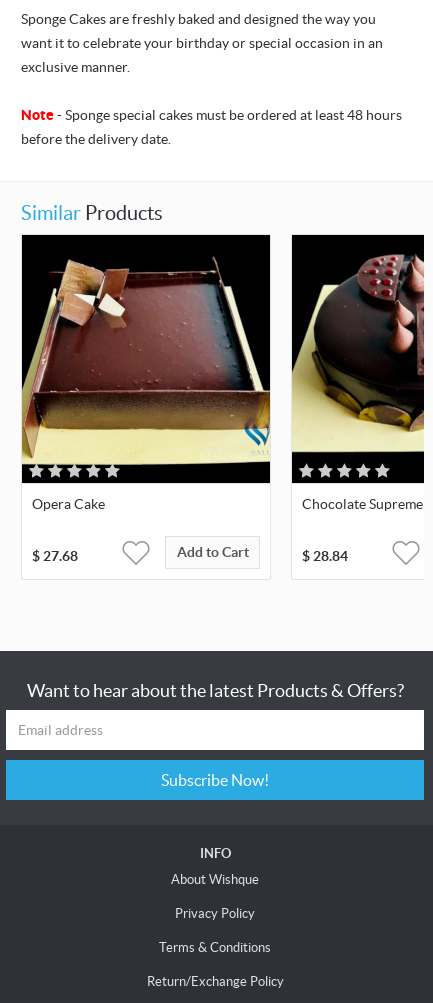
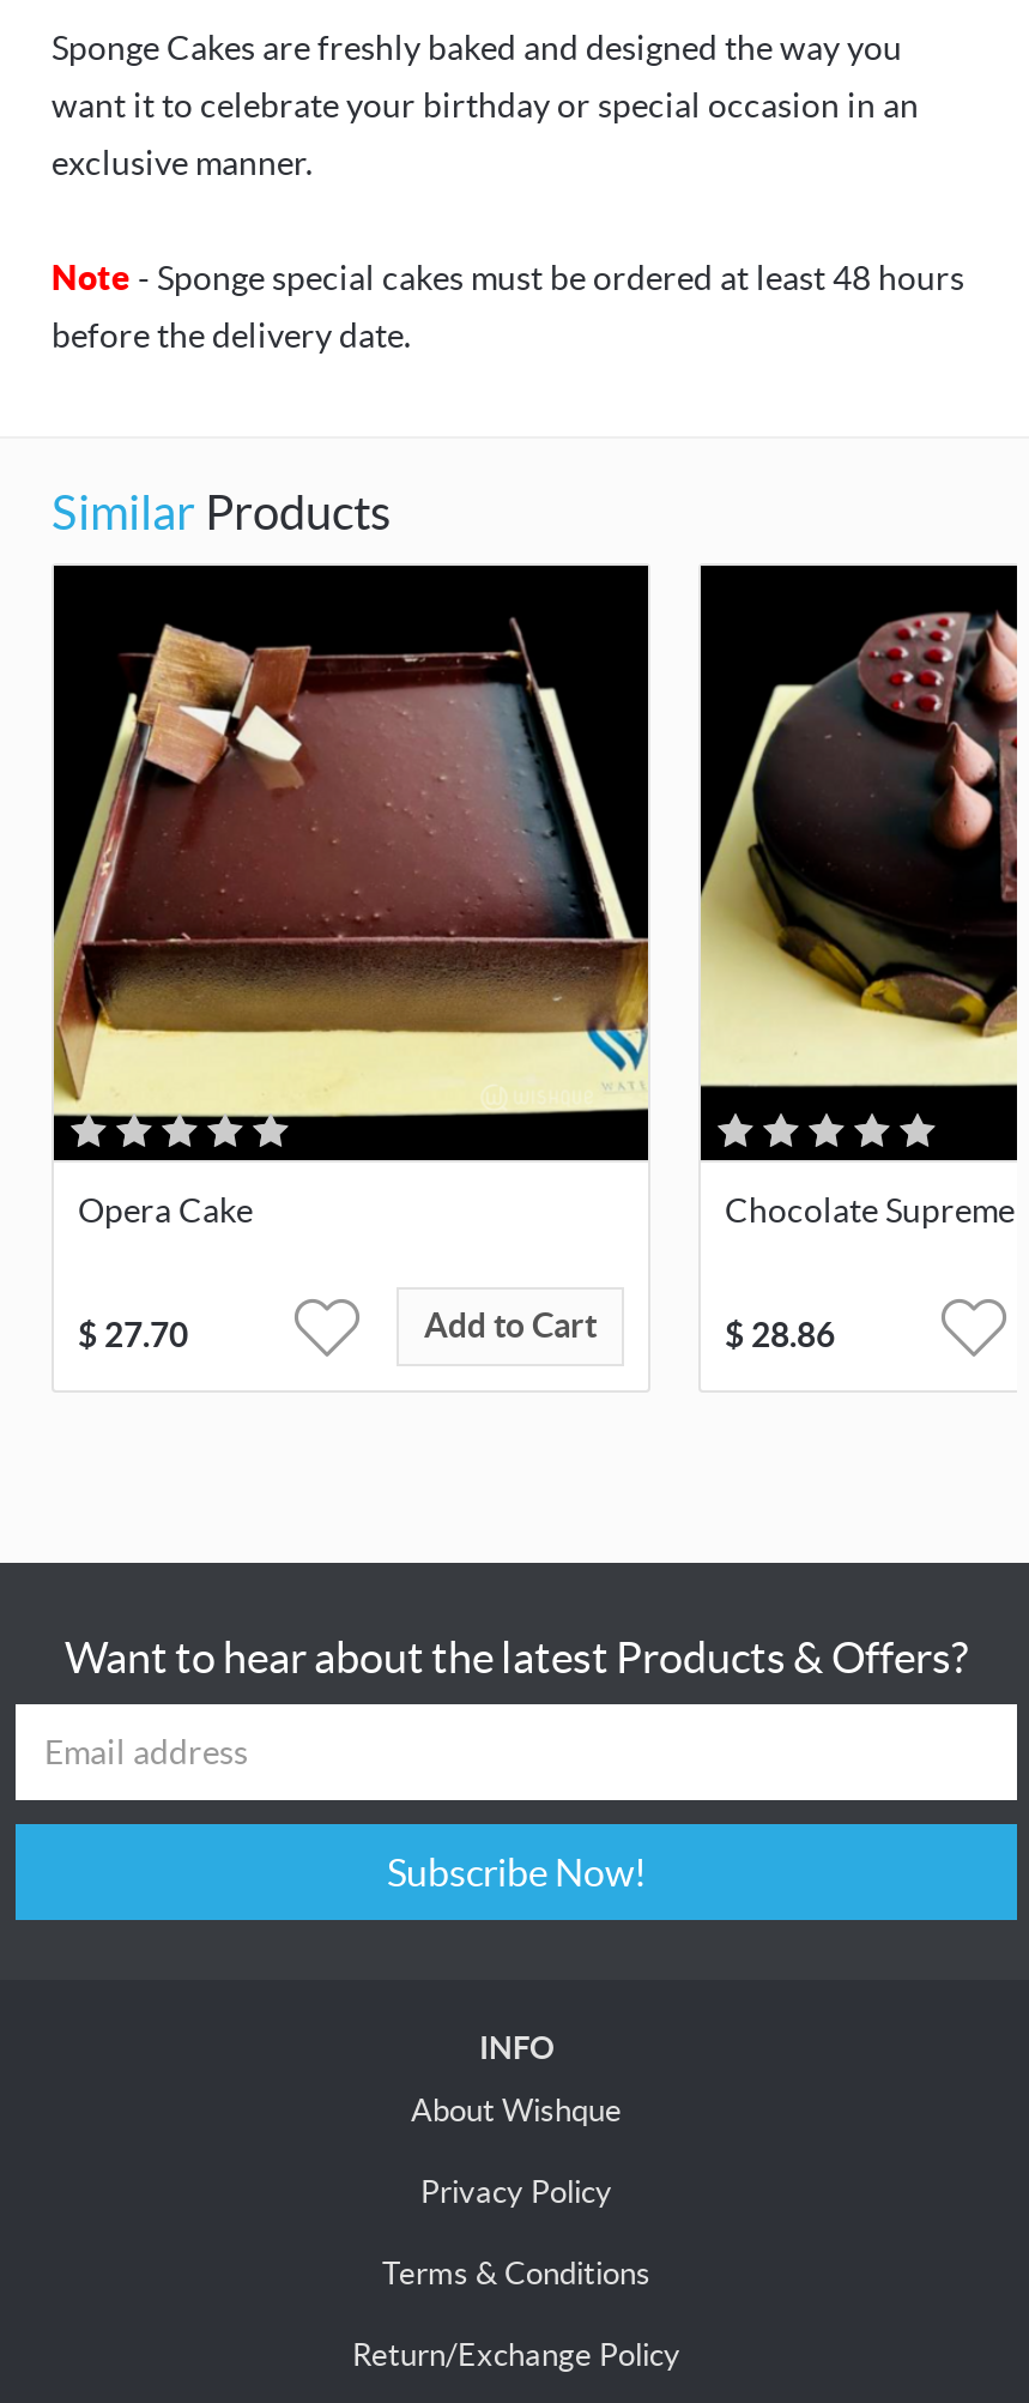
- $ 27.68
+ $ 27.70

- $ 28.84
+ $ 28.86
